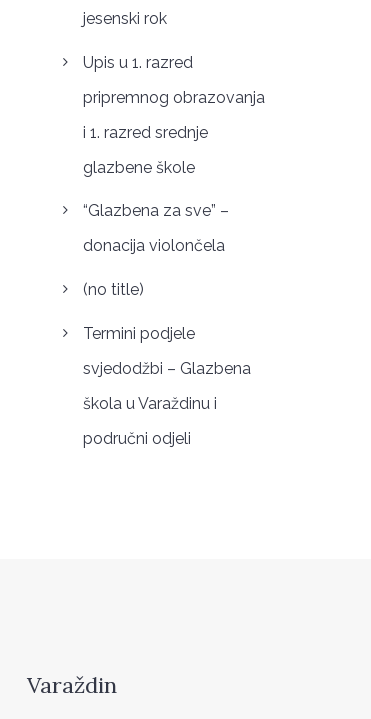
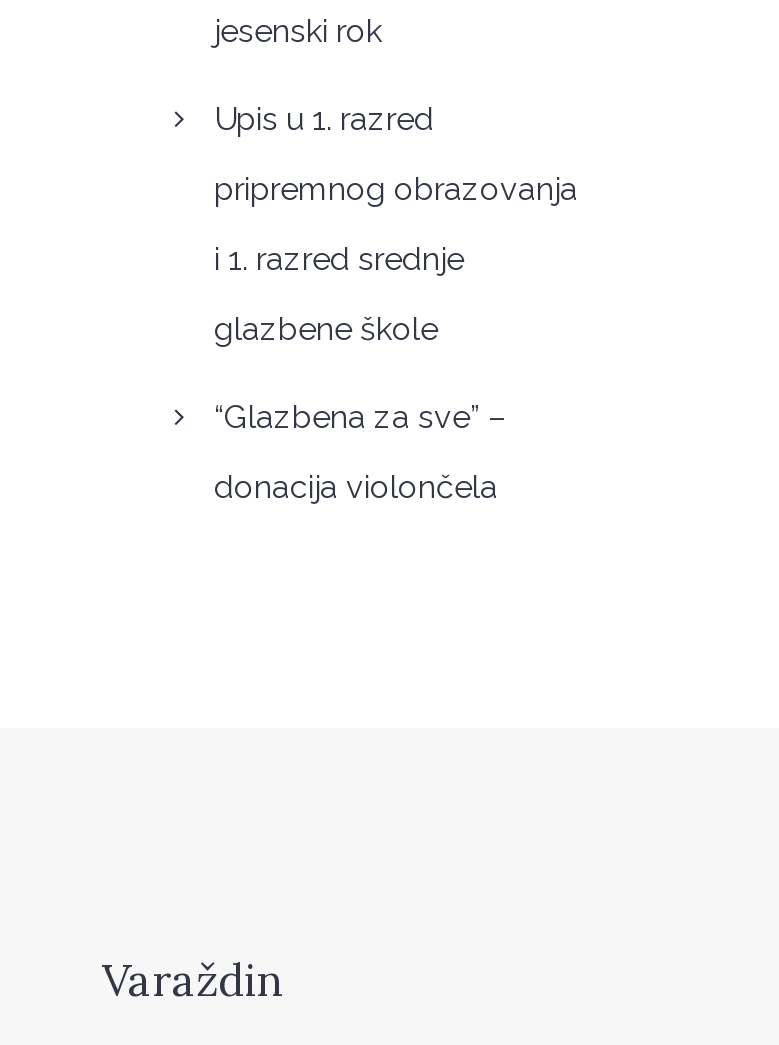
- (no title)
- Termini podjele
- svjedodžbi – Glazbena
- škola u Varaždinu i
- područni odjeli
